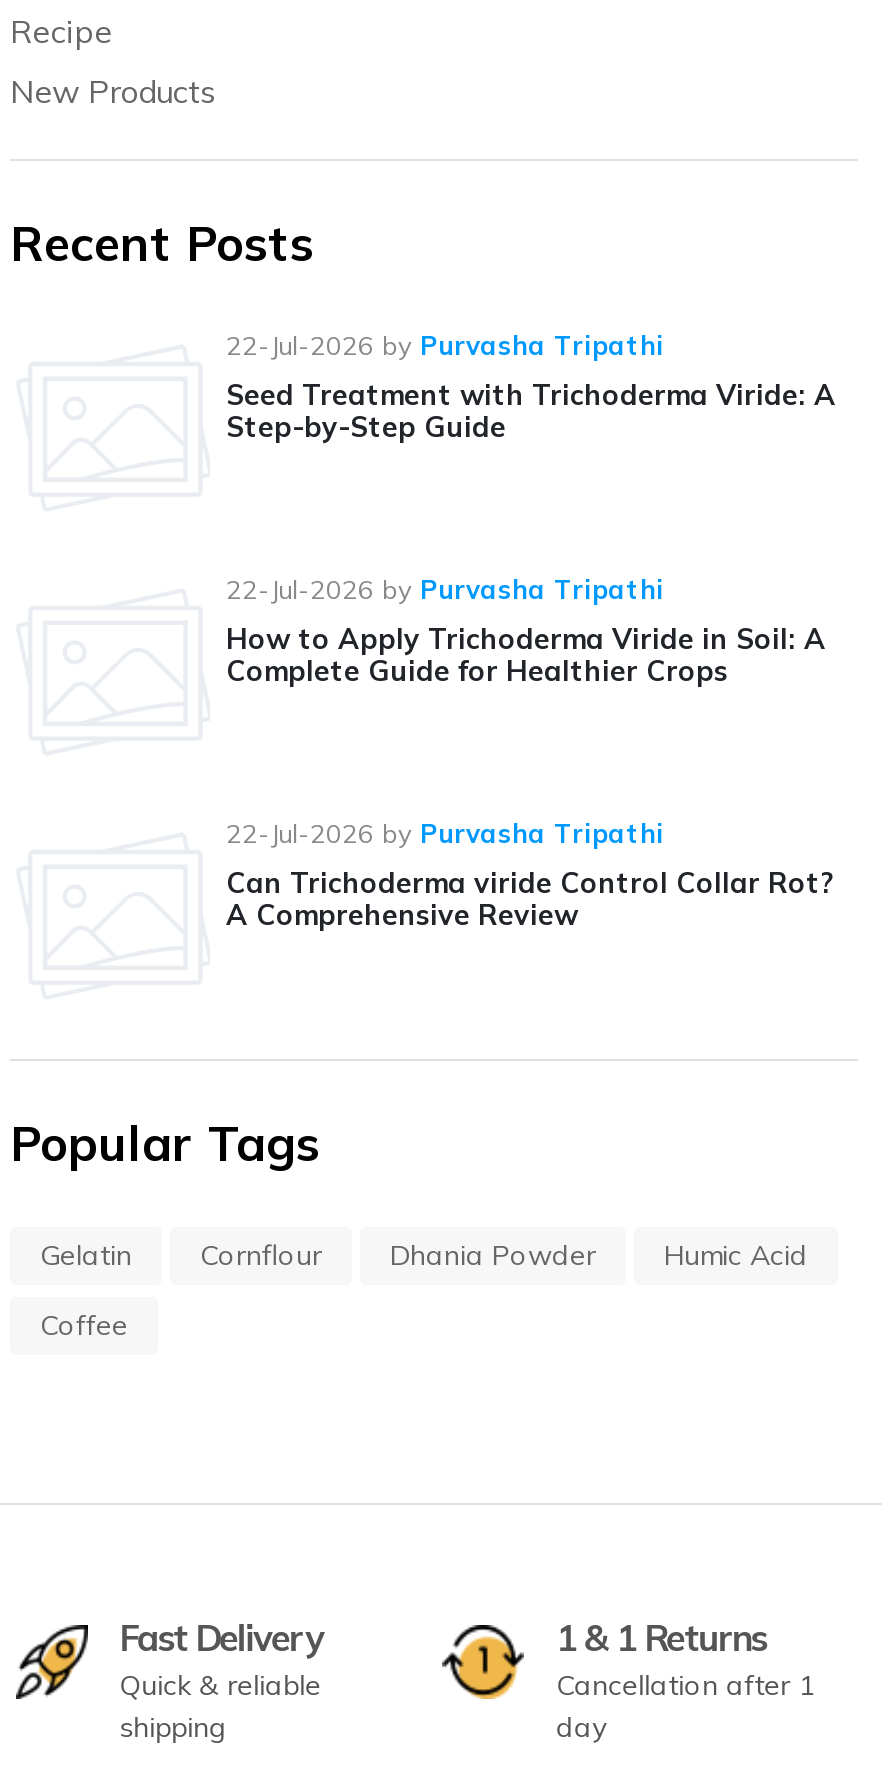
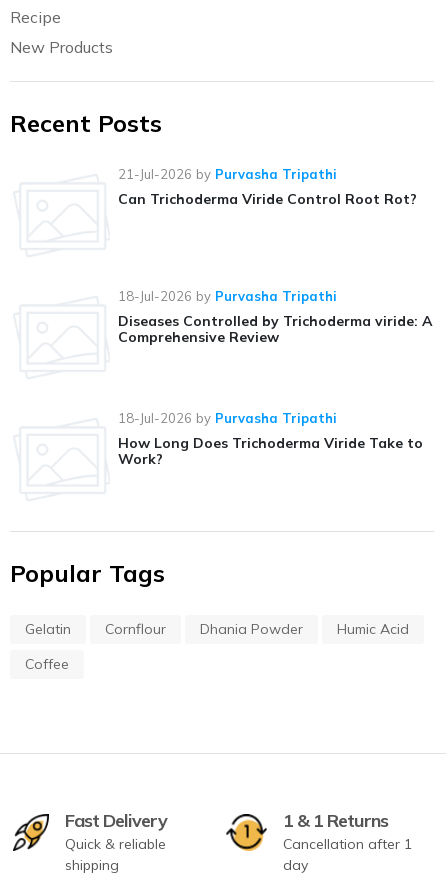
- 22-Jul-2026 by Purvasha Tripathi
- Seed Treatment with Trichoderma Viride: A
- Step-by-Step Guide
+ 21-Jul-2026 by Purvasha Tripathi
+ Can Trichoderma Viride Control Root Rot?

- 22-Jul-2026 by Purvasha Tripathi
- How to Apply Trichoderma Viride in Soil: A
- Complete Guide for Healthier Crops
+ 18-Jul-2026 by Purvasha Tripathi
+ Diseases Controlled by Trichoderma viride: A
+ Comprehensive Review

- 22-Jul-2026 by Purvasha Tripathi
- Can Trichoderma viride Control Collar Rot?
- A Comprehensive Review
+ 18-Jul-2026 by Purvasha Tripathi
+ How Long Does Trichoderma Viride Take to
+ Work?
